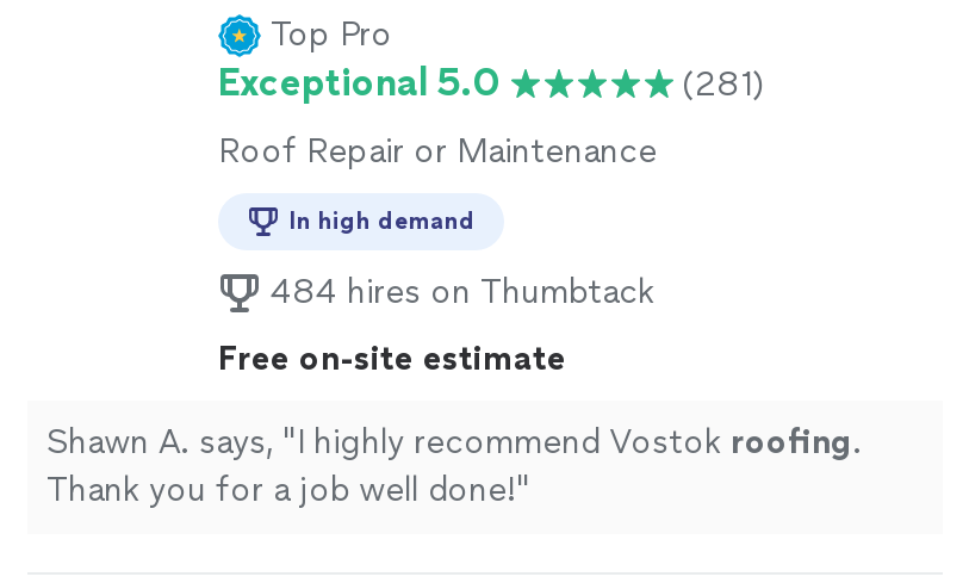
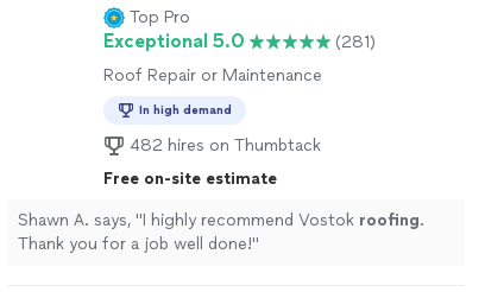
- 484 hires on Thumbtack
+ 482 hires on Thumbtack
